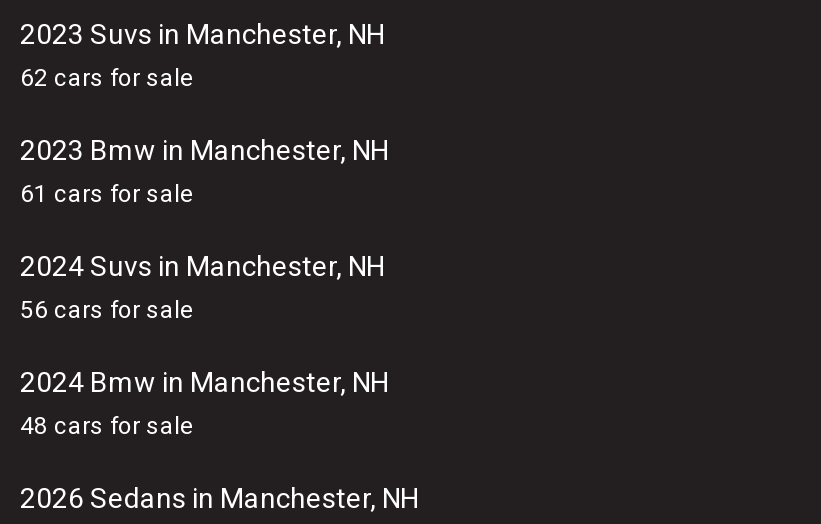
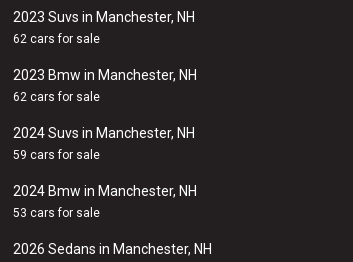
- 61 cars for sale
+ 62 cars for sale

- 56 cars for sale
+ 59 cars for sale

- 48 cars for sale
+ 53 cars for sale
